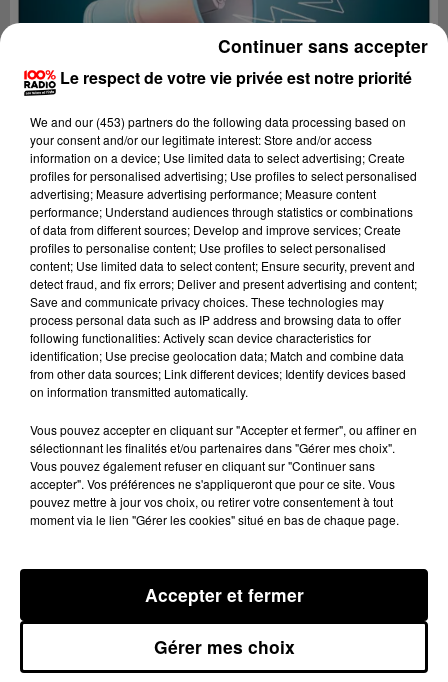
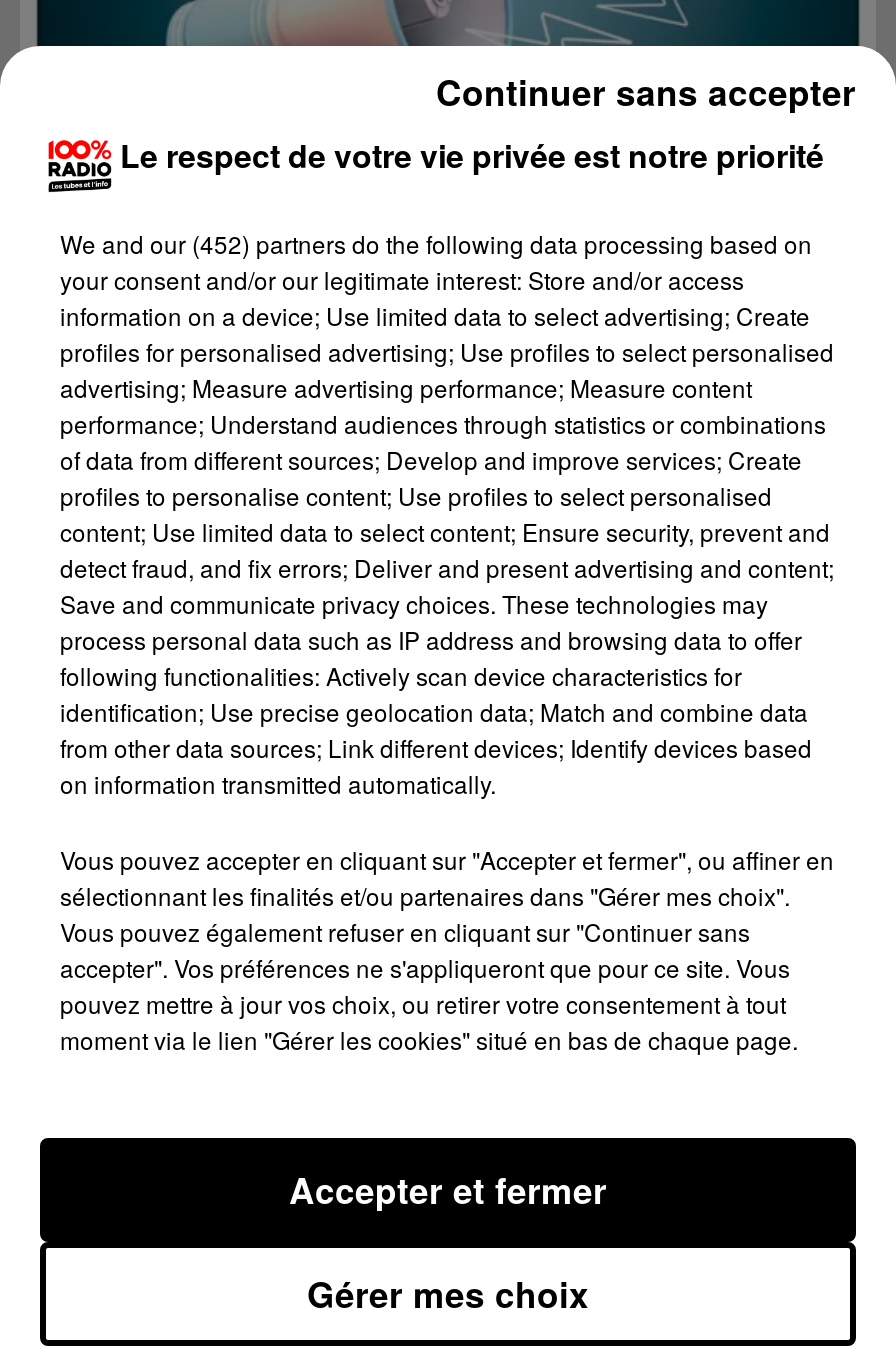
- We and our (453) partners do the following data processing based on
+ We and our (452) partners do the following data processing based on
